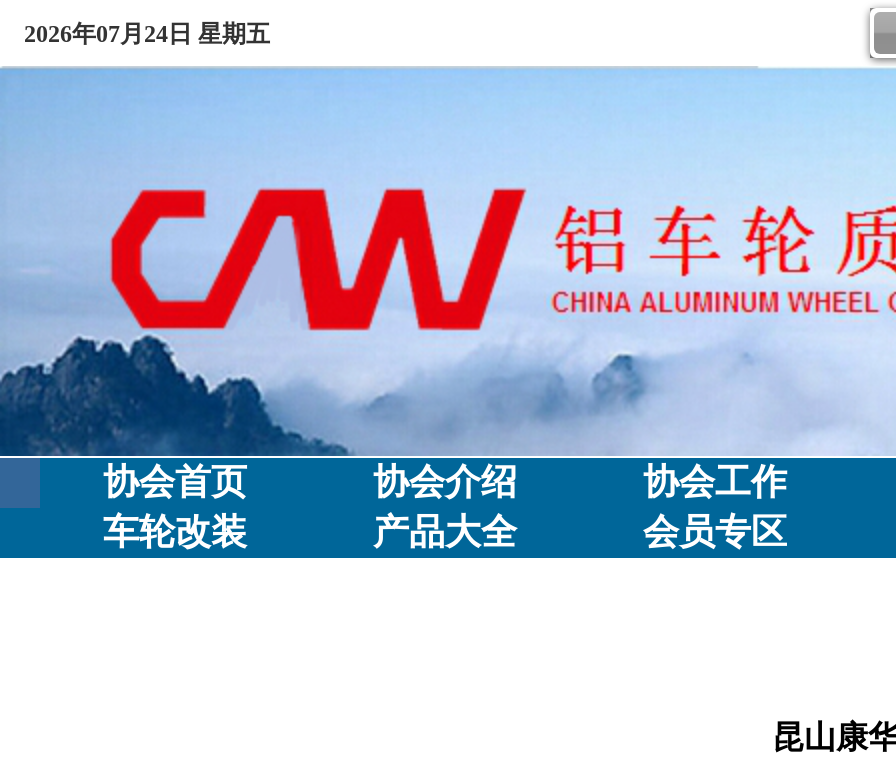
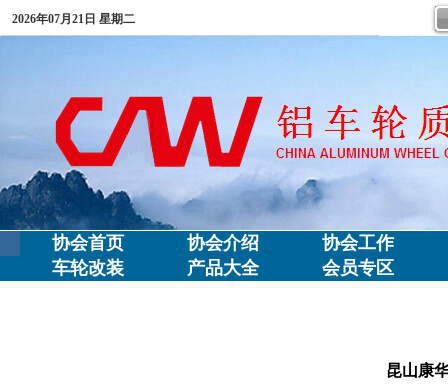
- 2026年07月24日 星期五
+ 2026年07月21日 星期二
